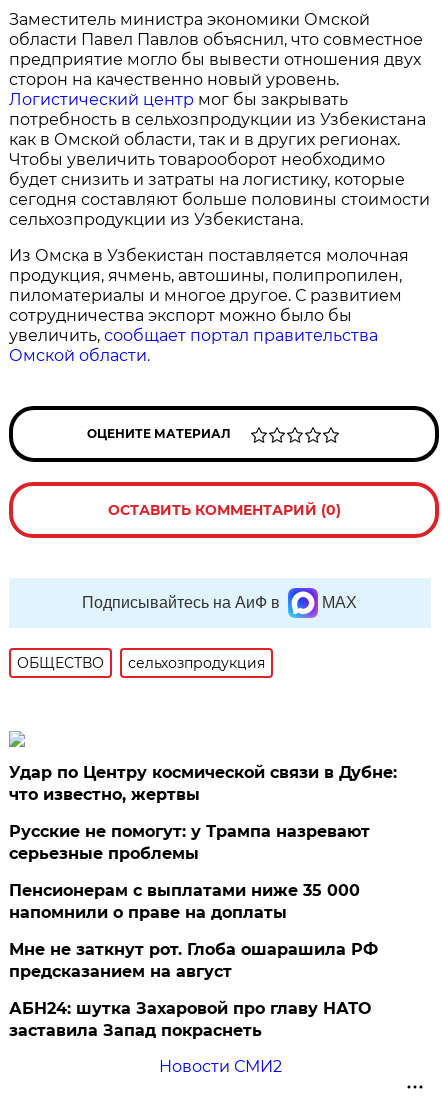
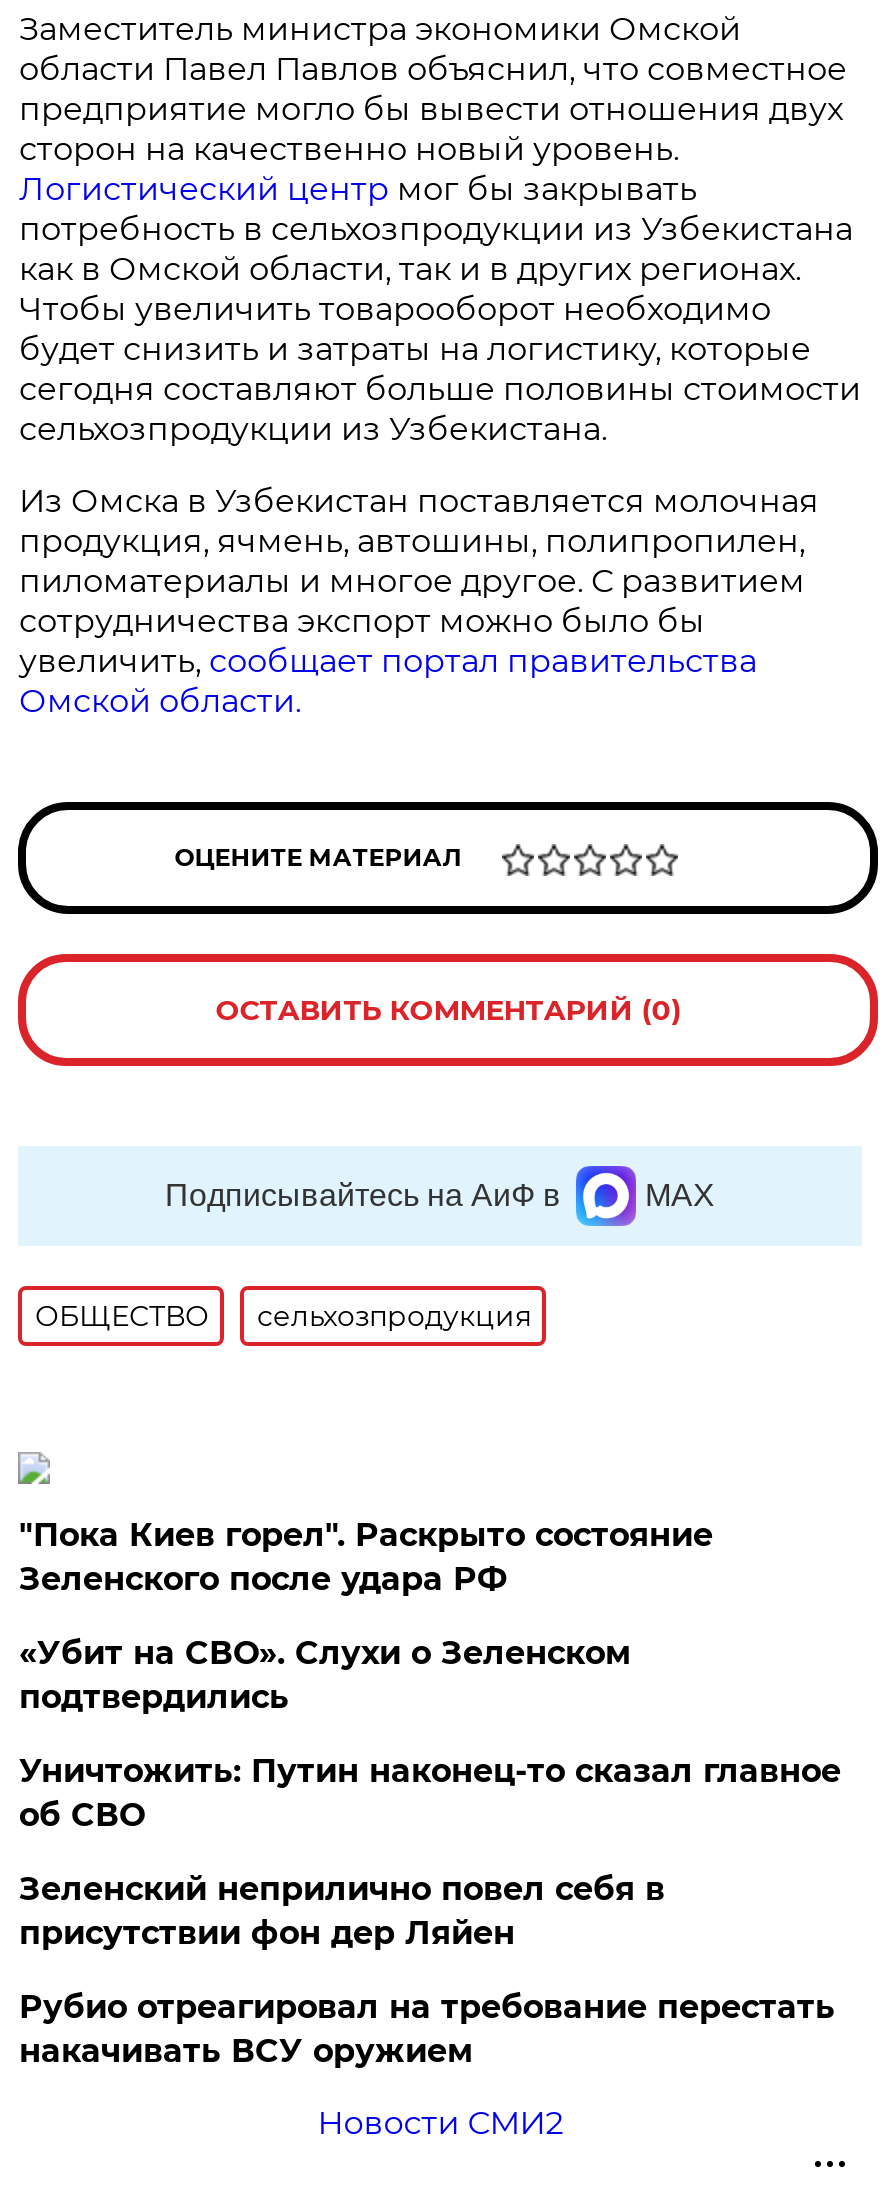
- Удар по Центру космической связи в Дубне:
- что известно, жертвы
+ "Пока Киев горел". Раскрыто состояние
+ Зеленского после удара РФ

- Русские не помогут: у Трампа назревают
- серьезные проблемы
+ «Убит на СВО». Слухи о Зеленском
+ подтвердились

- Пенсионерам с выплатами ниже 35 000
- напомнили о праве на доплаты
+ Уничтожить: Путин наконец-то сказал главное
+ об СВО

- Мне не заткнут рот. Глоба ошарашила РФ
- предсказанием на август
+ Зеленский неприлично повел cебя в
+ присутствии фон дер Ляйен

- АБН24: шутка Захаровой про главу НАТО
- заставила Запад покраснеть
+ Рубио отреагировал на требование перестать
+ накачивать ВСУ оружием
